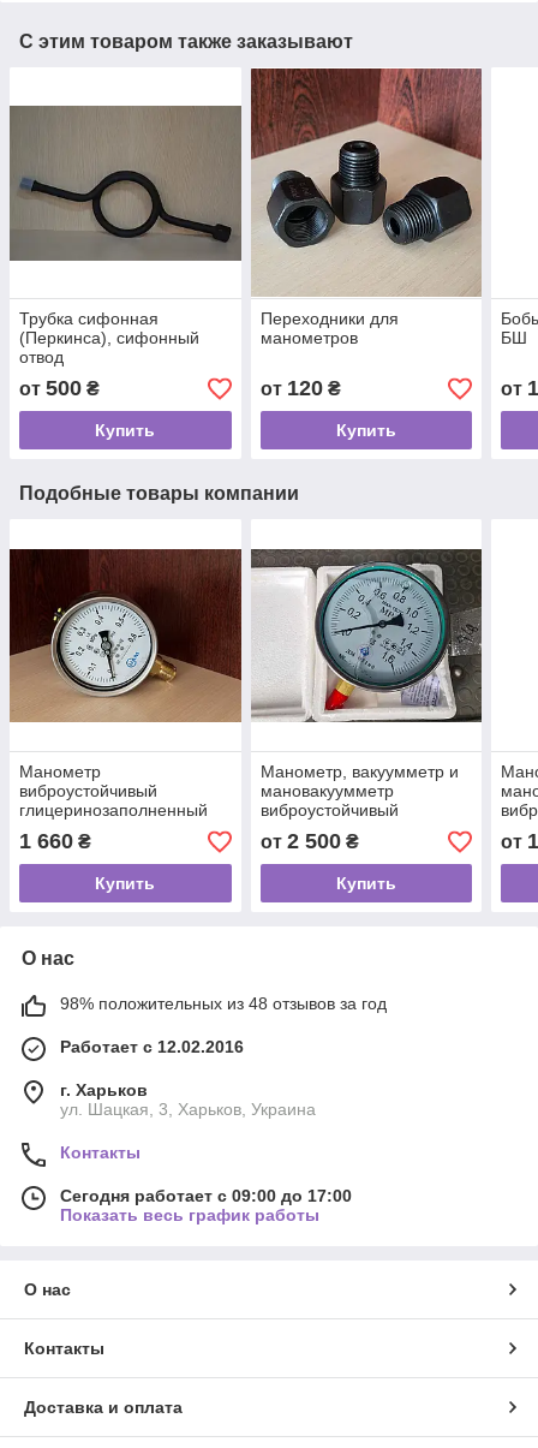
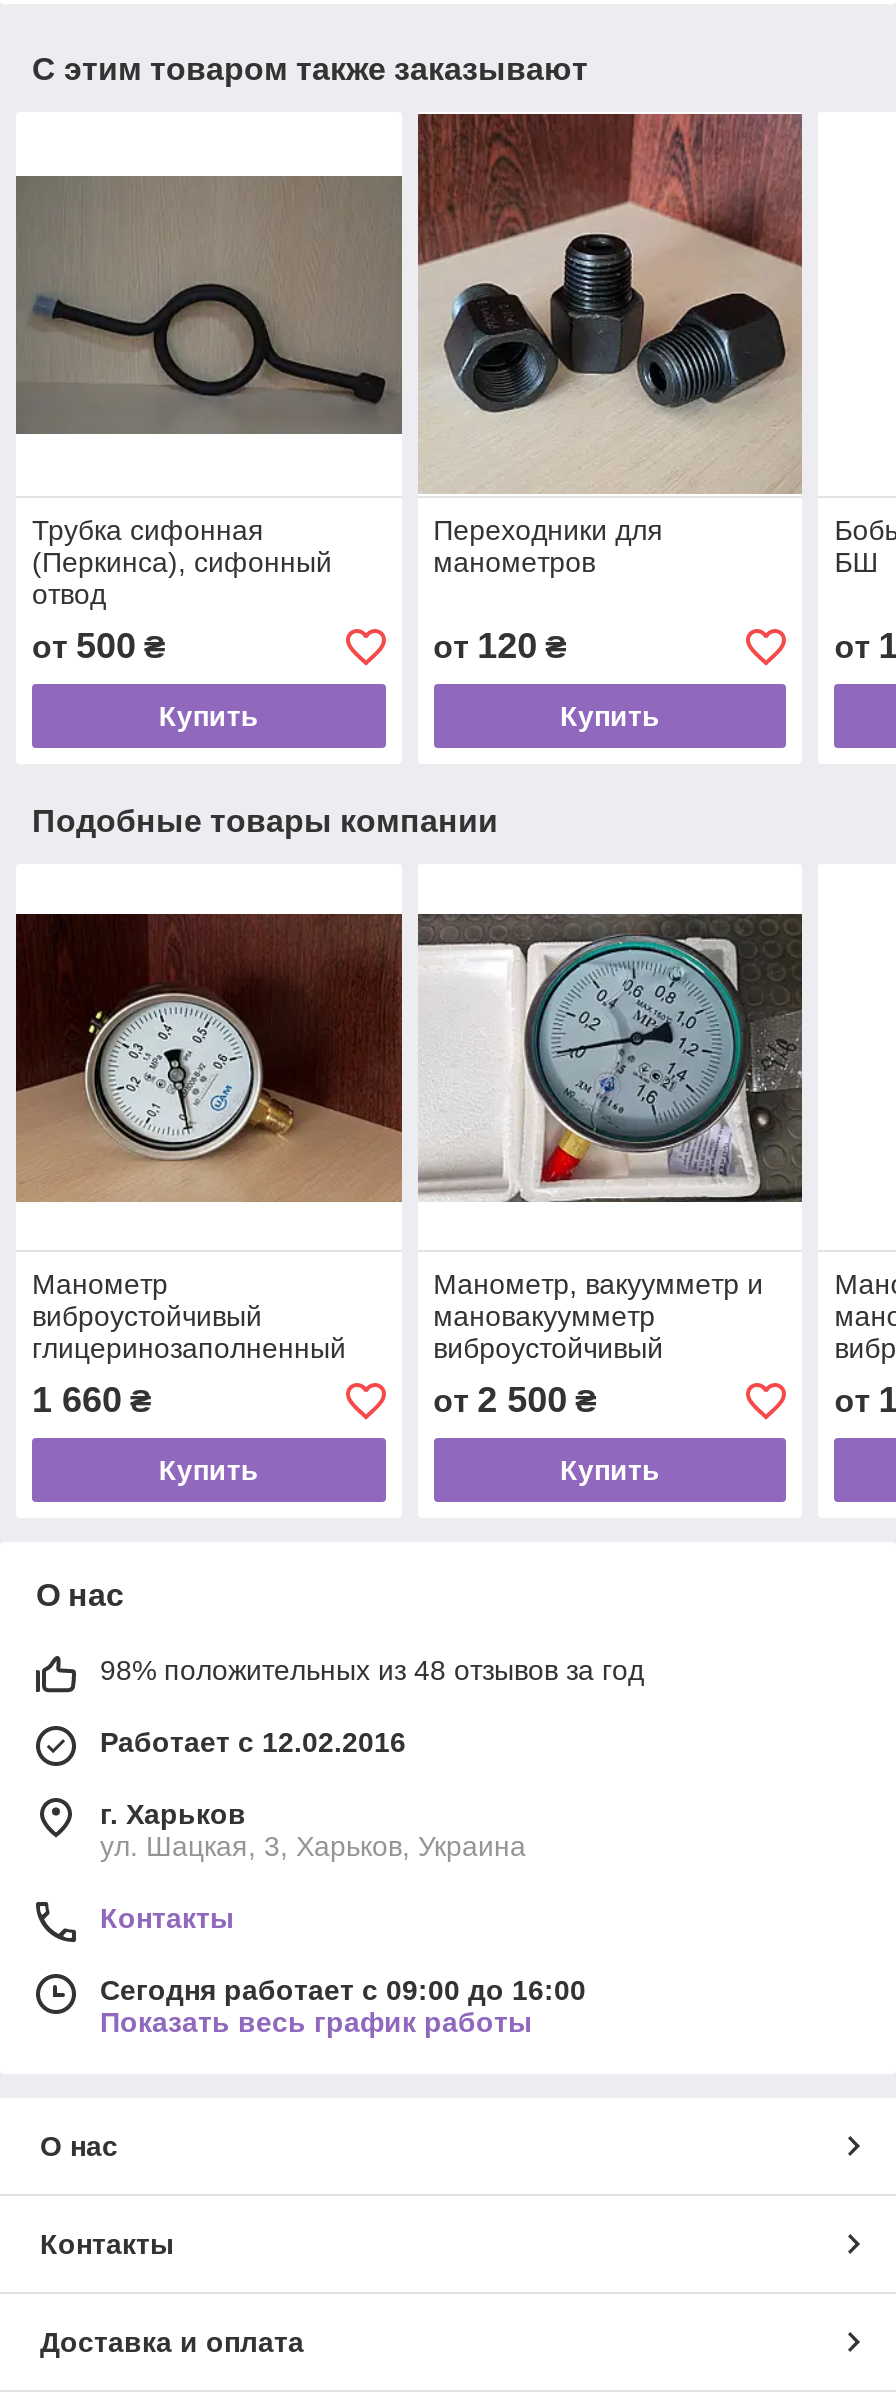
- Сегодня работает с 09:00 до 17:00
+ Сегодня работает с 09:00 до 16:00
